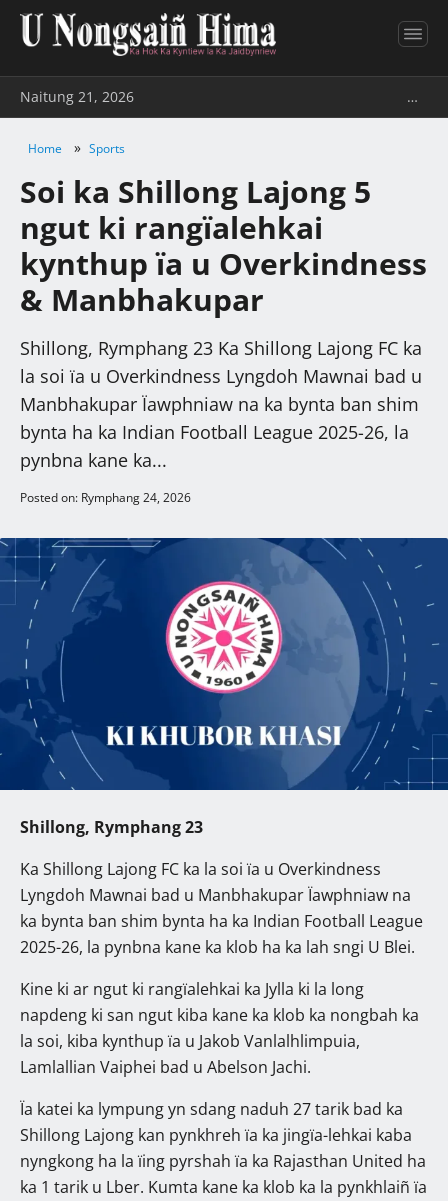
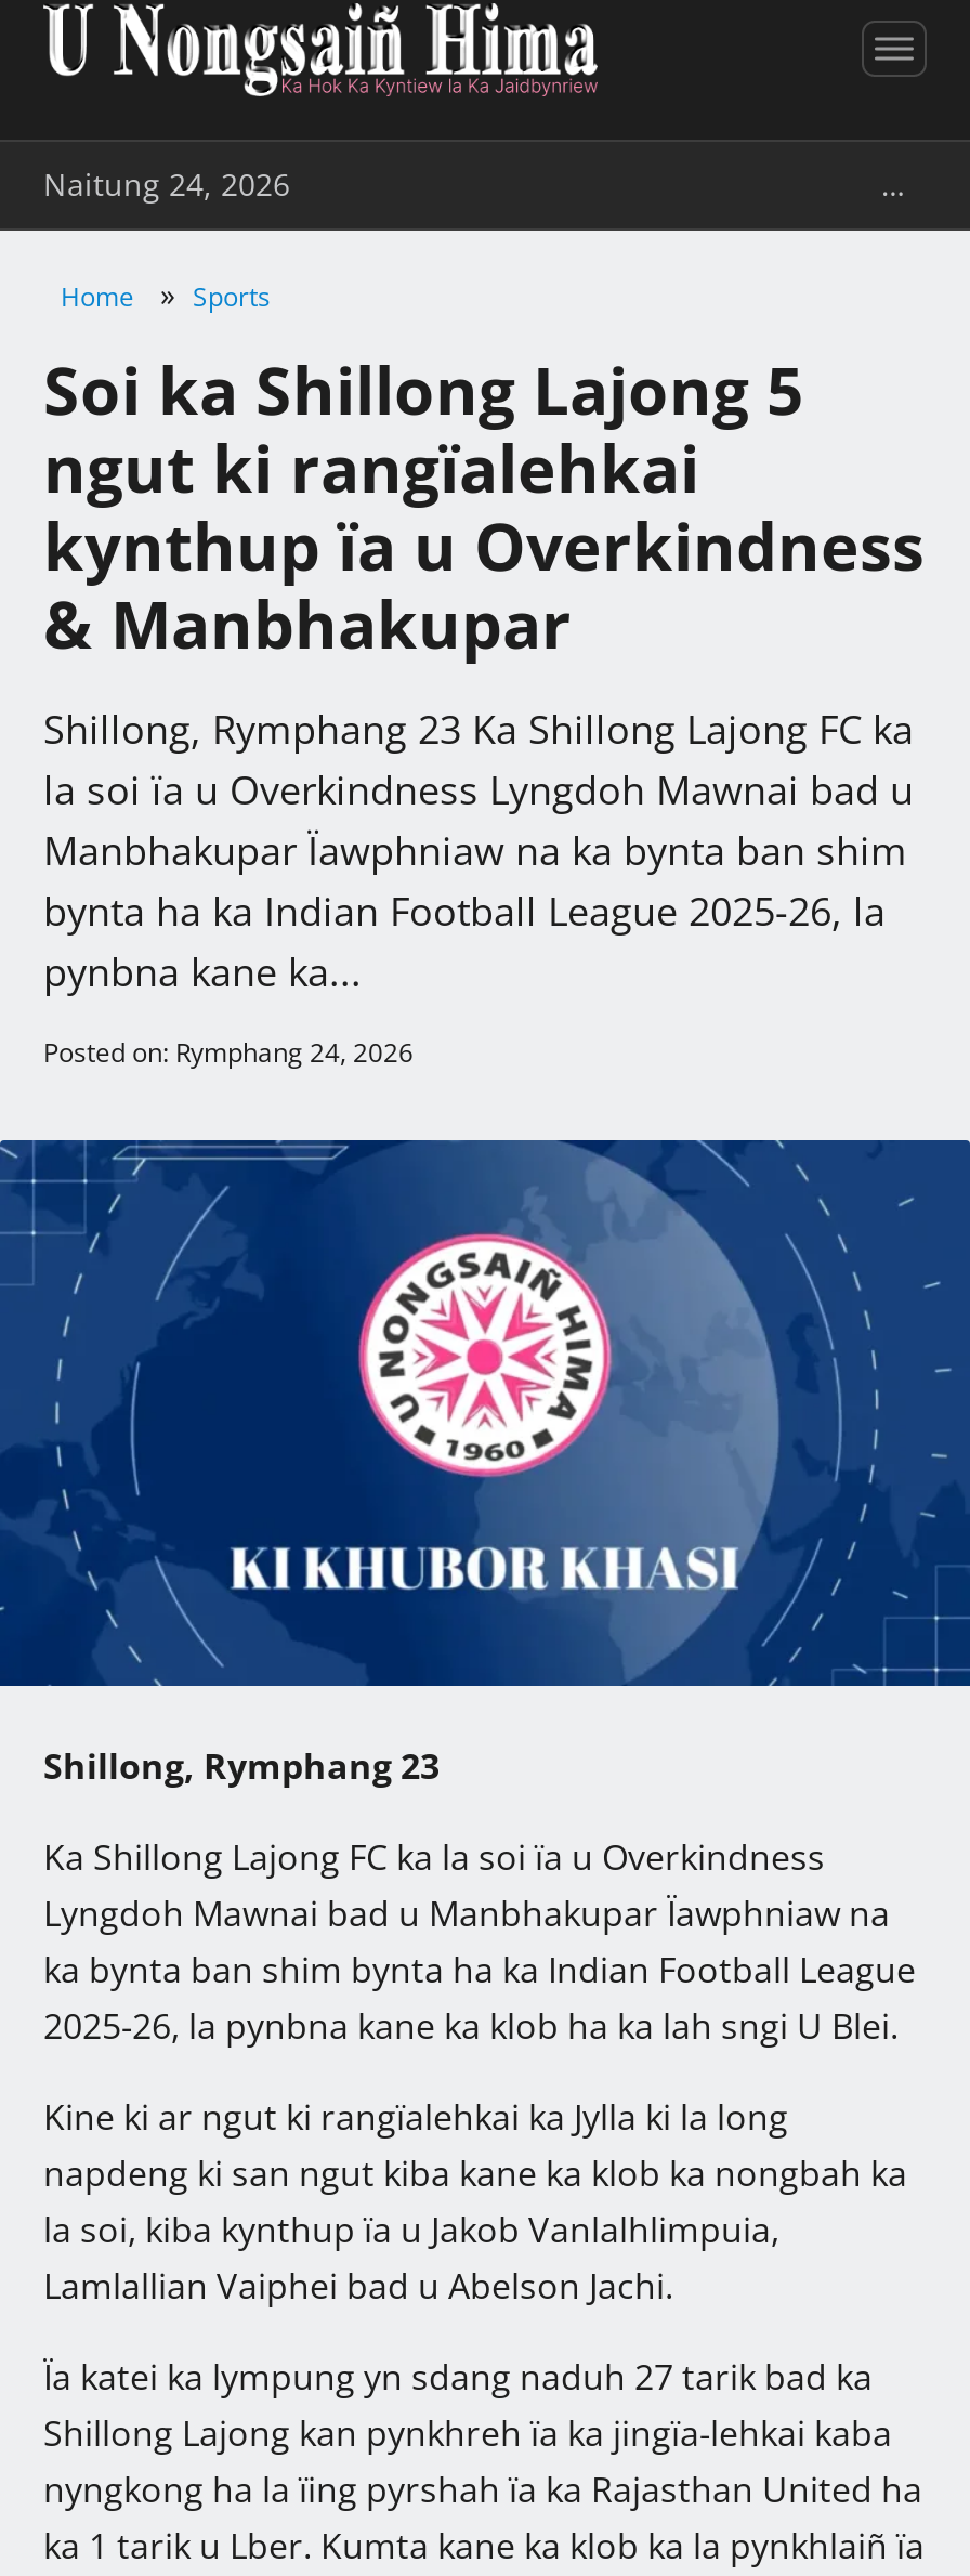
- Naitung 21, 2026
+ Naitung 24, 2026
